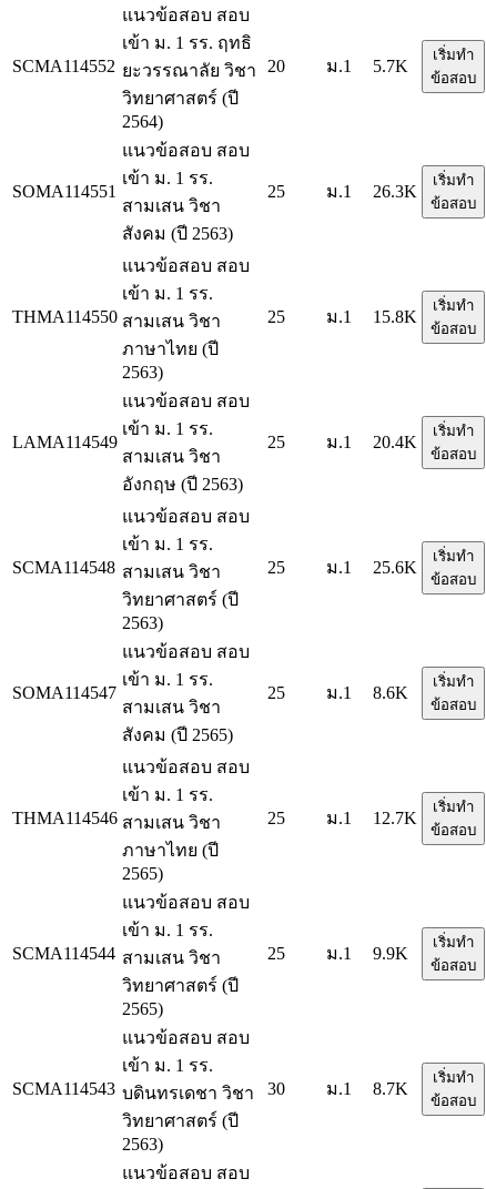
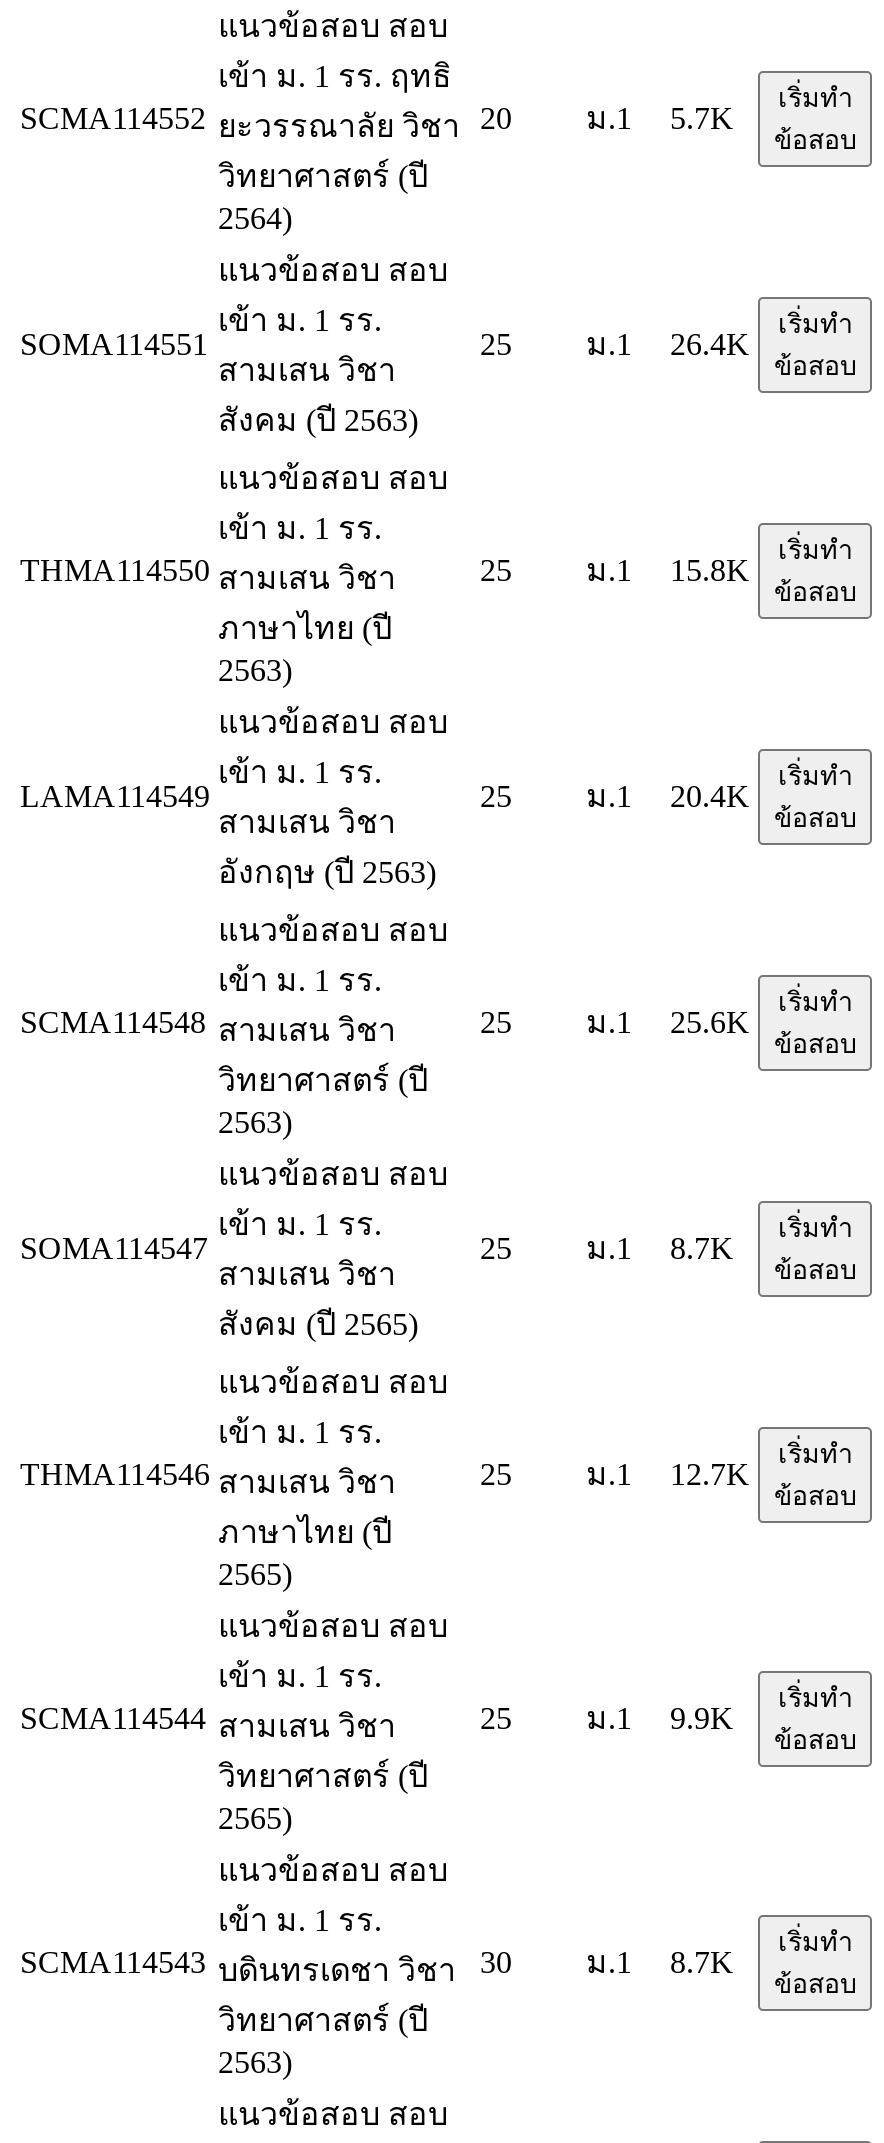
- ม.1 26.3K
+ ม.1 26.4K

- ม.1 8.6K
+ ม.1 8.7K
